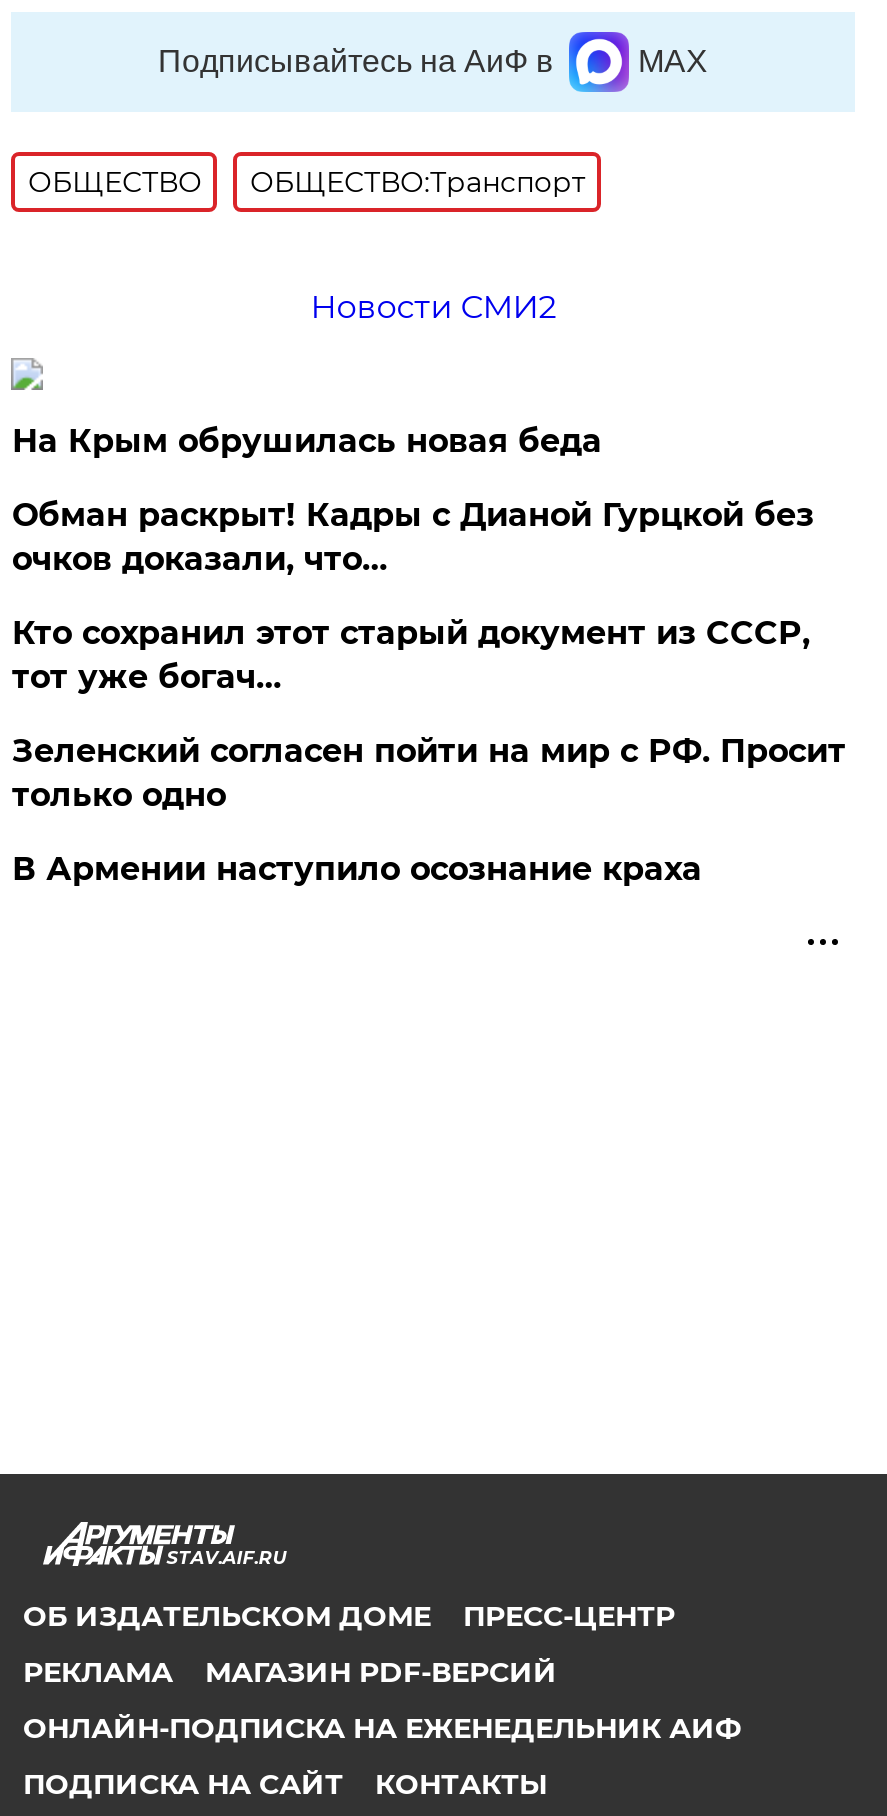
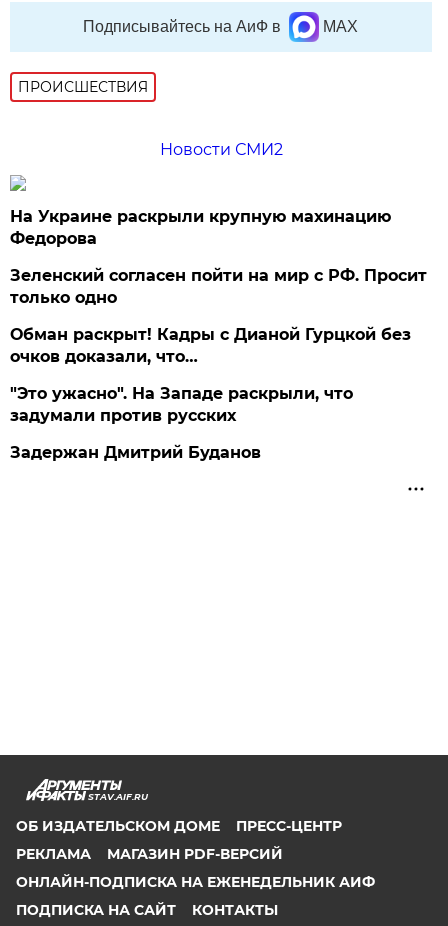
- ОБЩЕСТВО
- ОБЩЕСТВО:Транспорт
+ ПРОИСШЕСТВИЯ

- На Крым обрушилась новая беда
- Кто сохранил этот старый документ из СССР,
- тот уже богач…
+ На Украине раскрыли крупную махинацию
+ Федорова

moved down: Обман раскрыт! Кадры с Дианой Гурцкой без | очков доказали, что…

moved up: Зеленский согласен пойти на мир с РФ. Просит | только одно

- В Армении наступило осознание краха
+ "Это ужасно". На Западе раскрыли, что
+ задумали против русских
+ Задержан Дмитрий Буданов
